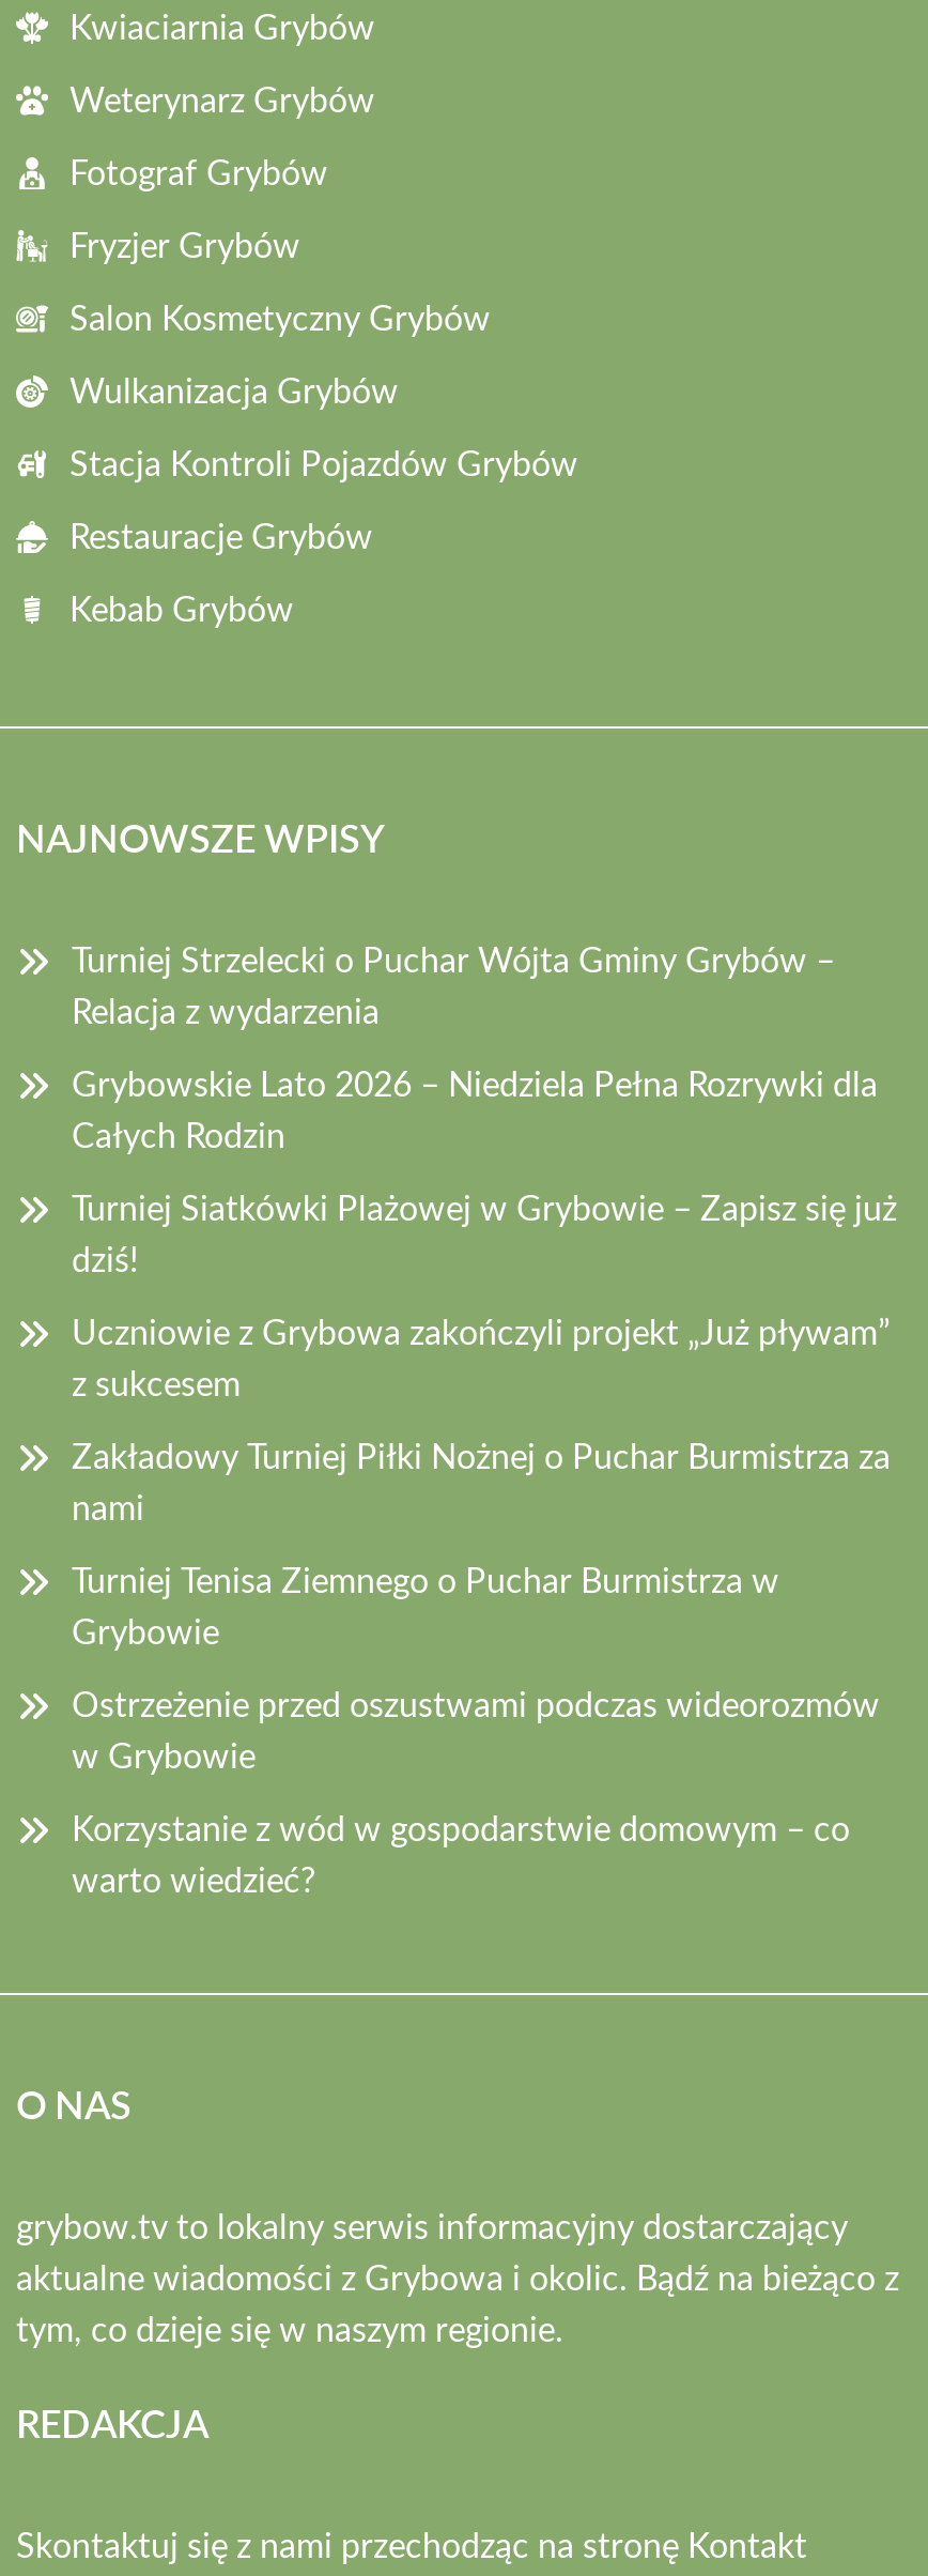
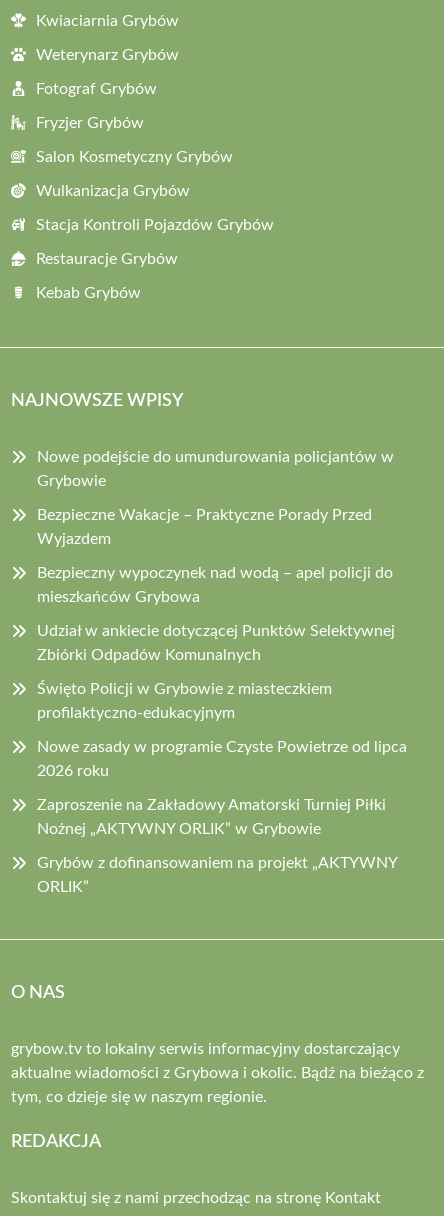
- Turniej Strzelecki o Puchar Wójta Gminy Grybów –
- Relacja z wydarzenia
- Grybowskie Lato 2026 – Niedziela Pełna Rozrywki dla
- Całych Rodzin
- Turniej Siatkówki Plażowej w Grybowie – Zapisz się już
- dziś!
- Uczniowie z Grybowa zakończyli projekt „Już pływam”
- z sukcesem
- Zakładowy Turniej Piłki Nożnej o Puchar Burmistrza za
- nami
- Turniej Tenisa Ziemnego o Puchar Burmistrza w
+ Nowe podejście do umundurowania policjantów w

moved up: Grybowie

- Ostrzeżenie przed oszustwami podczas wideorozmów
- w Grybowie
- Korzystanie z wód w gospodarstwie domowym – co
- warto wiedzieć?
+ Bezpieczne Wakacje – Praktyczne Porady Przed
+ Wyjazdem
+ Bezpieczny wypoczynek nad wodą – apel policji do
+ mieszkańców Grybowa
+ Udział w ankiecie dotyczącej Punktów Selektywnej
+ Zbiórki Odpadów Komunalnych
+ Święto Policji w Grybowie z miasteczkiem
+ profilaktyczno-edukacyjnym
+ Nowe zasady w programie Czyste Powietrze od lipca
+ 2026 roku
+ Zaproszenie na Zakładowy Amatorski Turniej Piłki
+ Nożnej „AKTYWNY ORLIK” w Grybowie
+ Grybów z dofinansowaniem na projekt „AKTYWNY
+ ORLIK”
